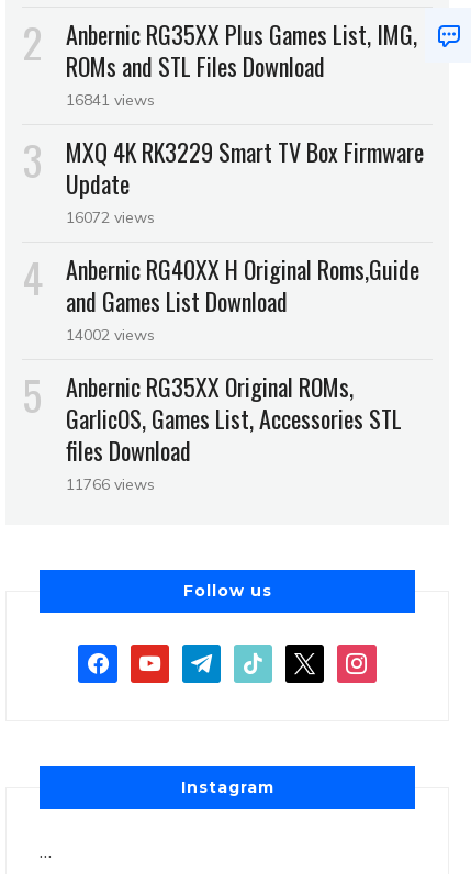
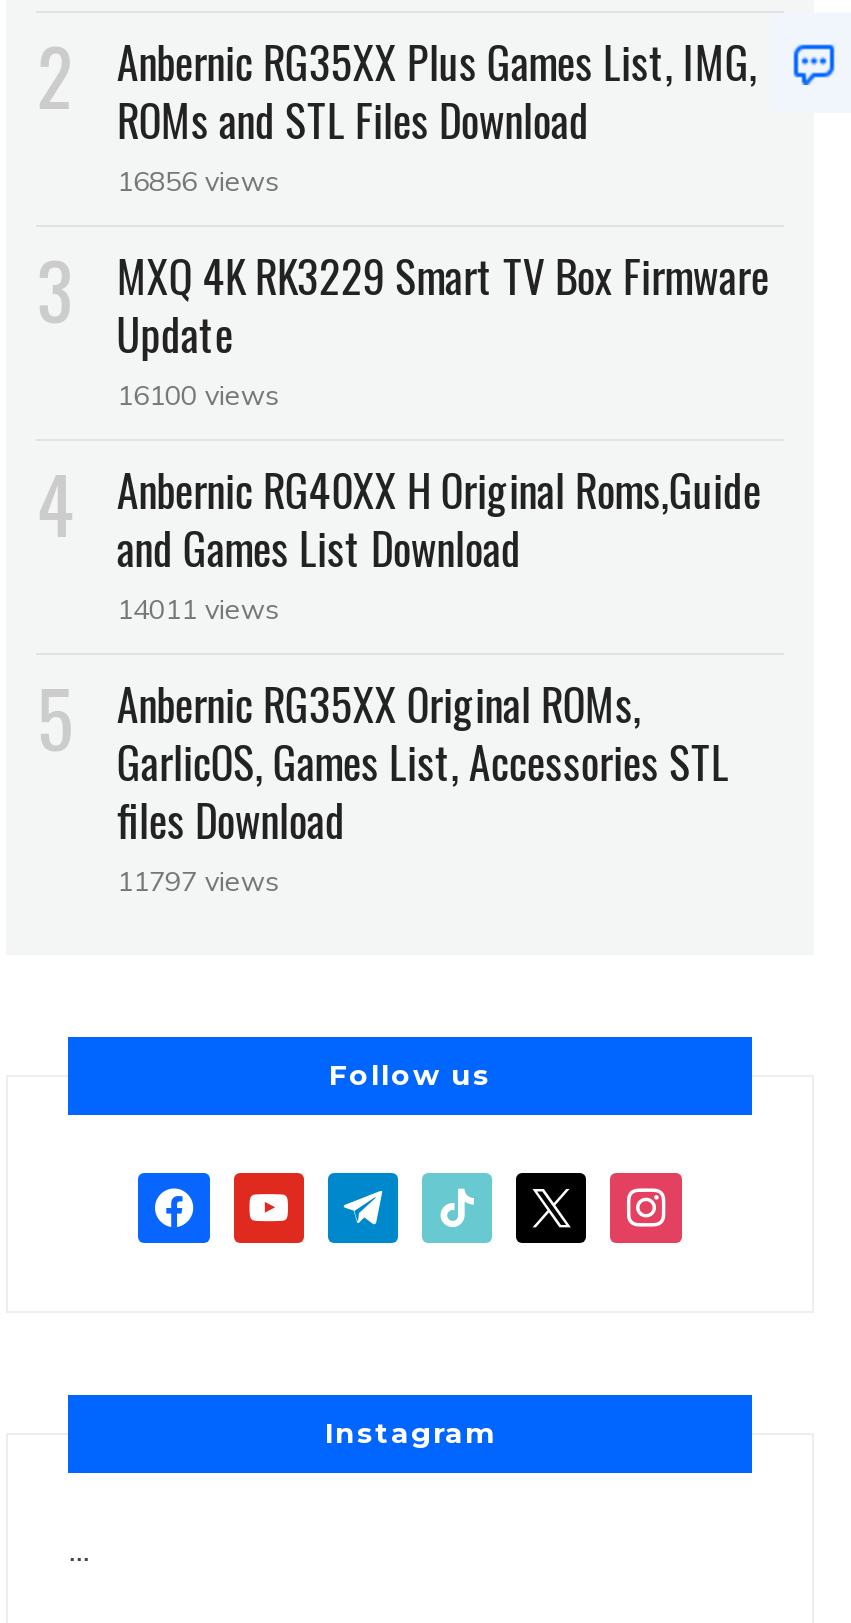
- 16841 views
+ 16856 views

- 16072 views
+ 16100 views

- 14002 views
+ 14011 views

- 11766 views
+ 11797 views
